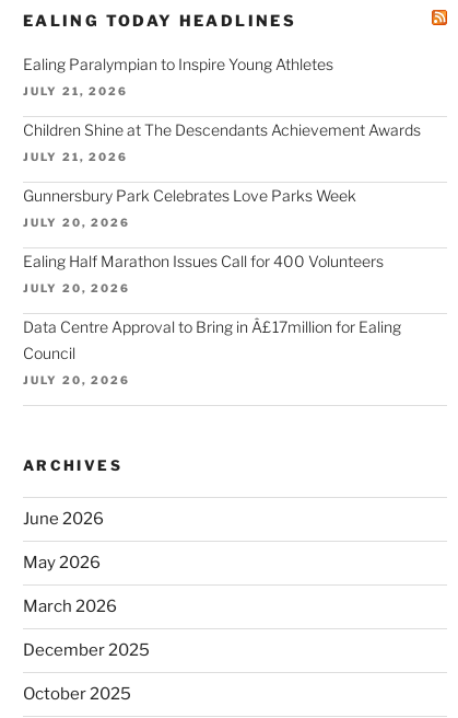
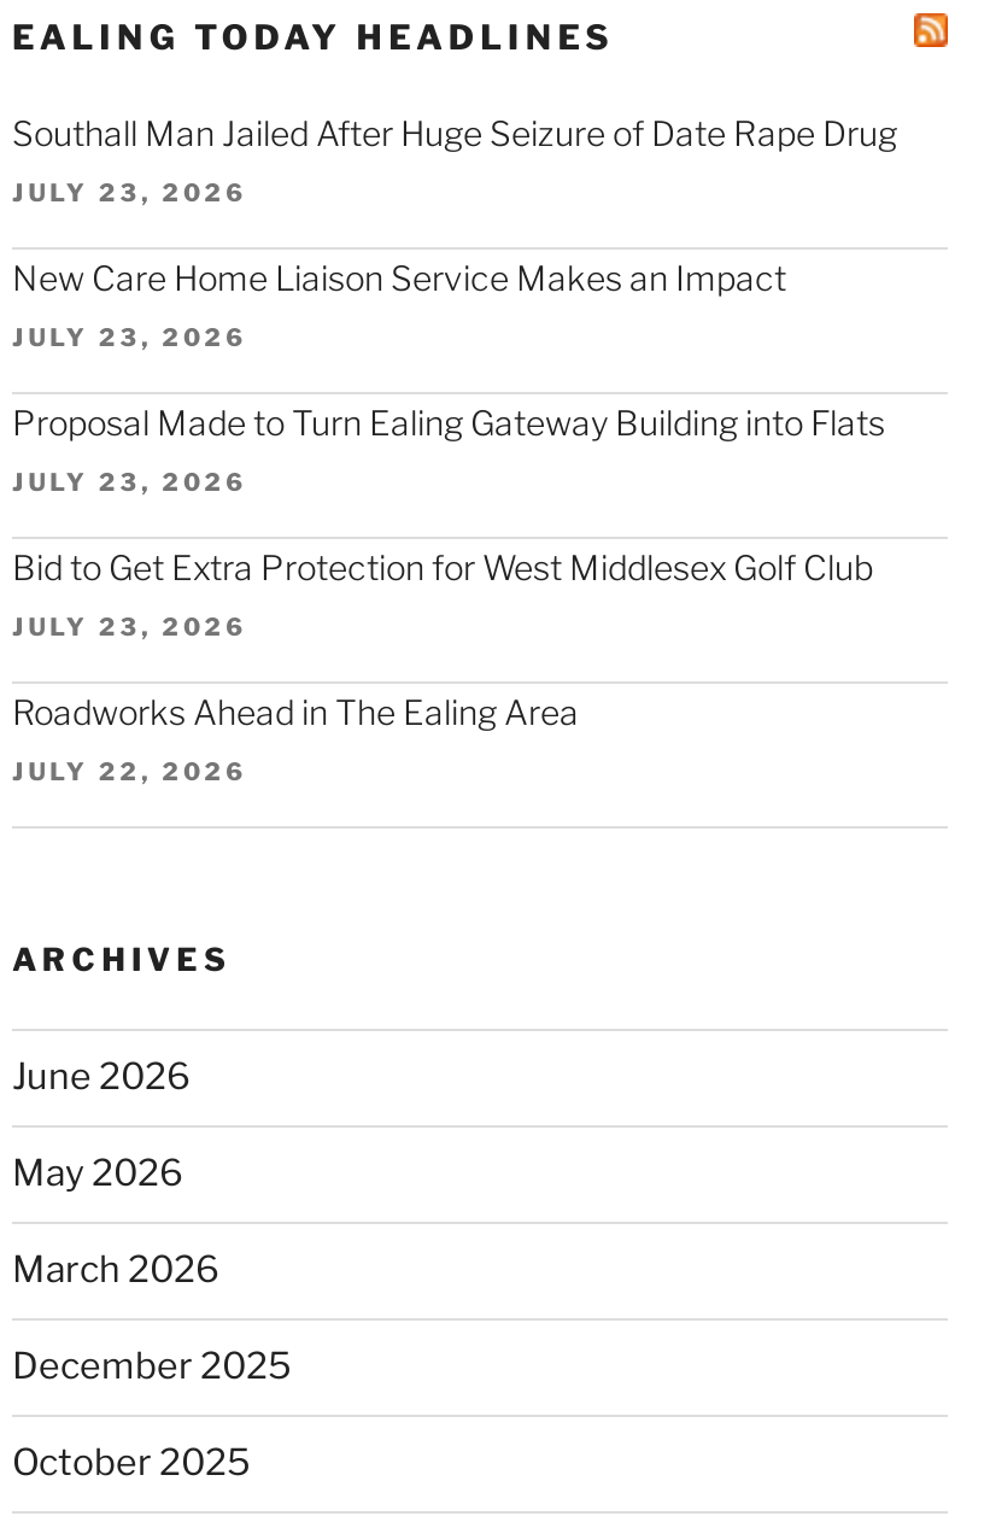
- Ealing Paralympian to Inspire Young Athletes
+ Southall Man Jailed After Huge Seizure of Date Rape Drug

- JULY 21, 2026
+ JULY 23, 2026

- Children Shine at The Descendants Achievement Awards
+ New Care Home Liaison Service Makes an Impact

- JULY 21, 2026
+ JULY 23, 2026

- Gunnersbury Park Celebrates Love Parks Week
+ Proposal Made to Turn Ealing Gateway Building into Flats

- JULY 20, 2026
+ JULY 23, 2026

- Ealing Half Marathon Issues Call for 400 Volunteers
+ Bid to Get Extra Protection for West Middlesex Golf Club

- JULY 20, 2026
+ JULY 23, 2026

- Data Centre Approval to Bring in Â£17million for Ealing
- Council
+ Roadworks Ahead in The Ealing Area

- JULY 20, 2026
+ JULY 22, 2026
